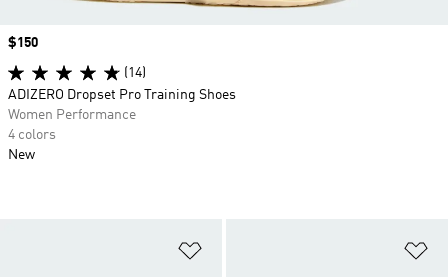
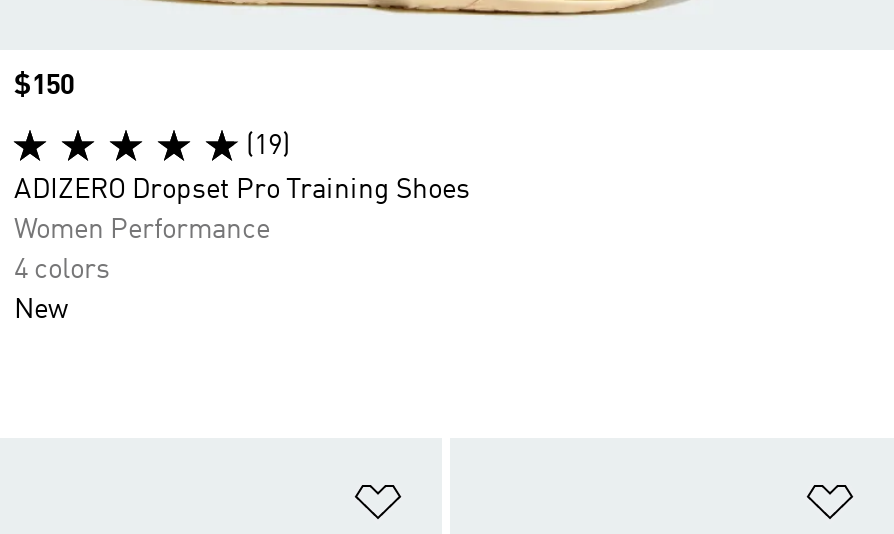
- (14)
+ (19)
